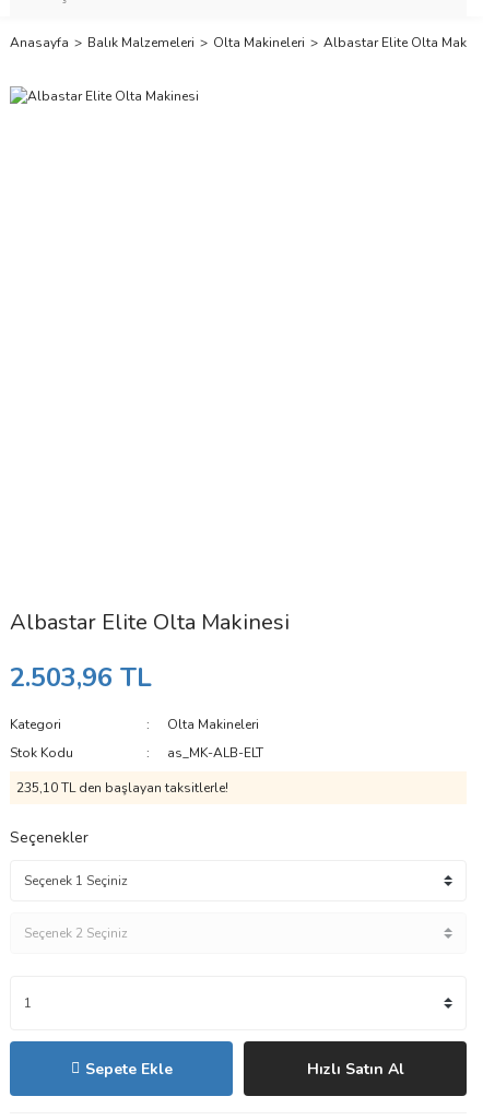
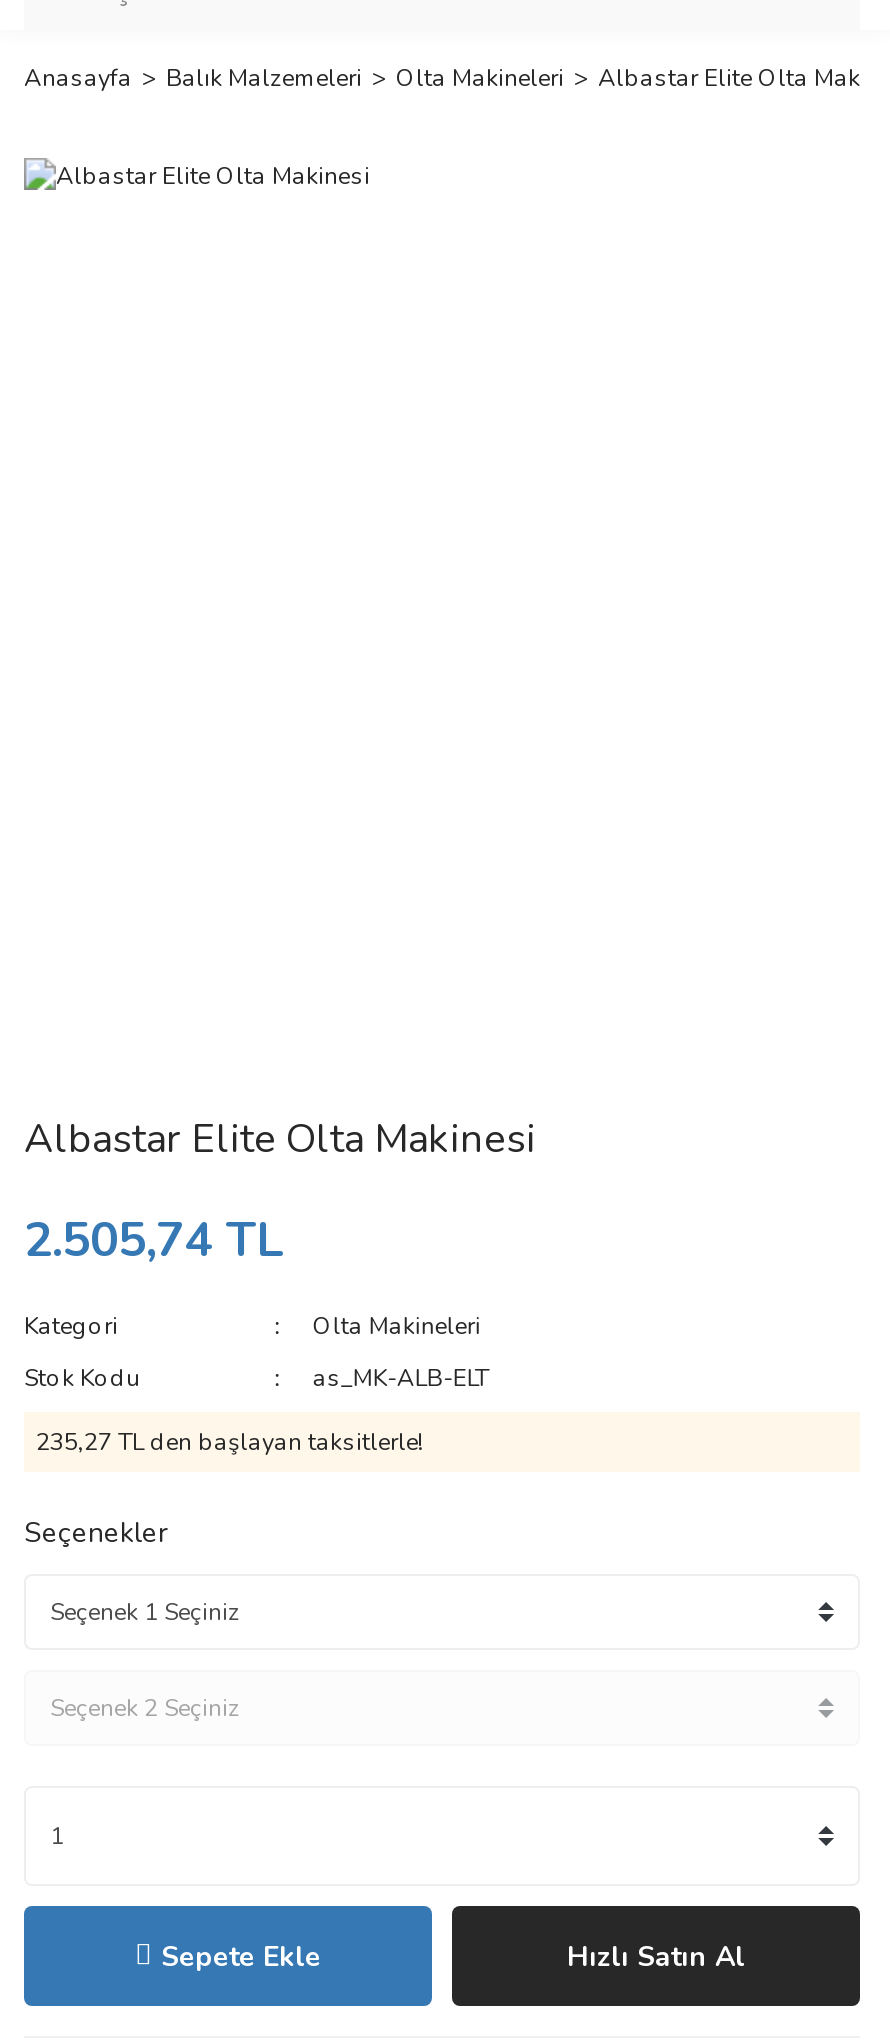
- 2.503,96 TL
+ 2.505,74 TL

- 235,10 TL den başlayan taksitlerle!
+ 235,27 TL den başlayan taksitlerle!
